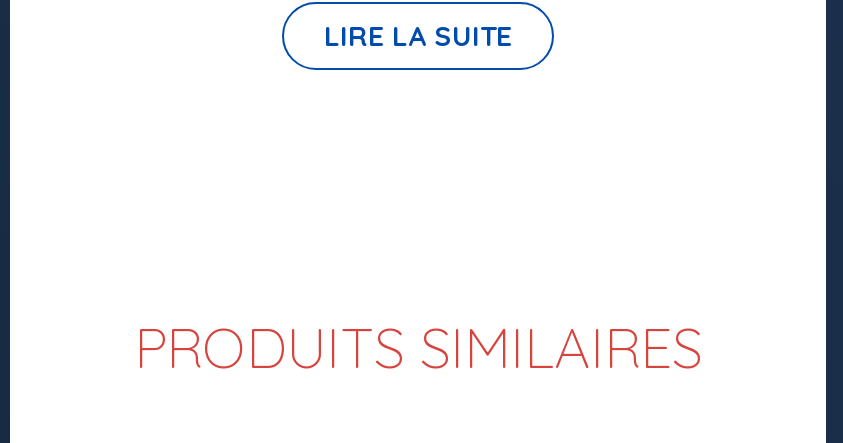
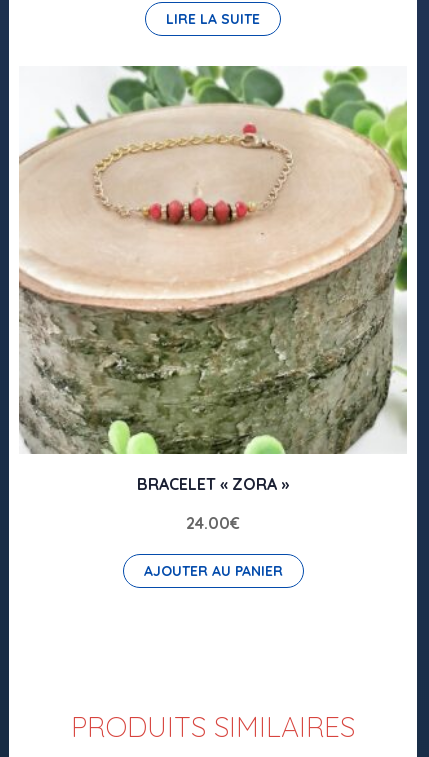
+ [image]
+ BRACELET « ZORA »
+ 24.00€
+ AJOUTER AU PANIER
